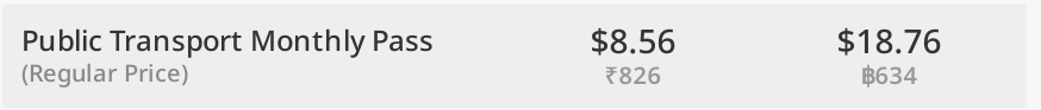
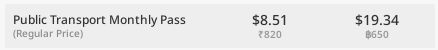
- $8.56
+ $8.51

- $18.76
+ $19.34

- ₹826
+ ₹820

- ฿634
+ ฿650
